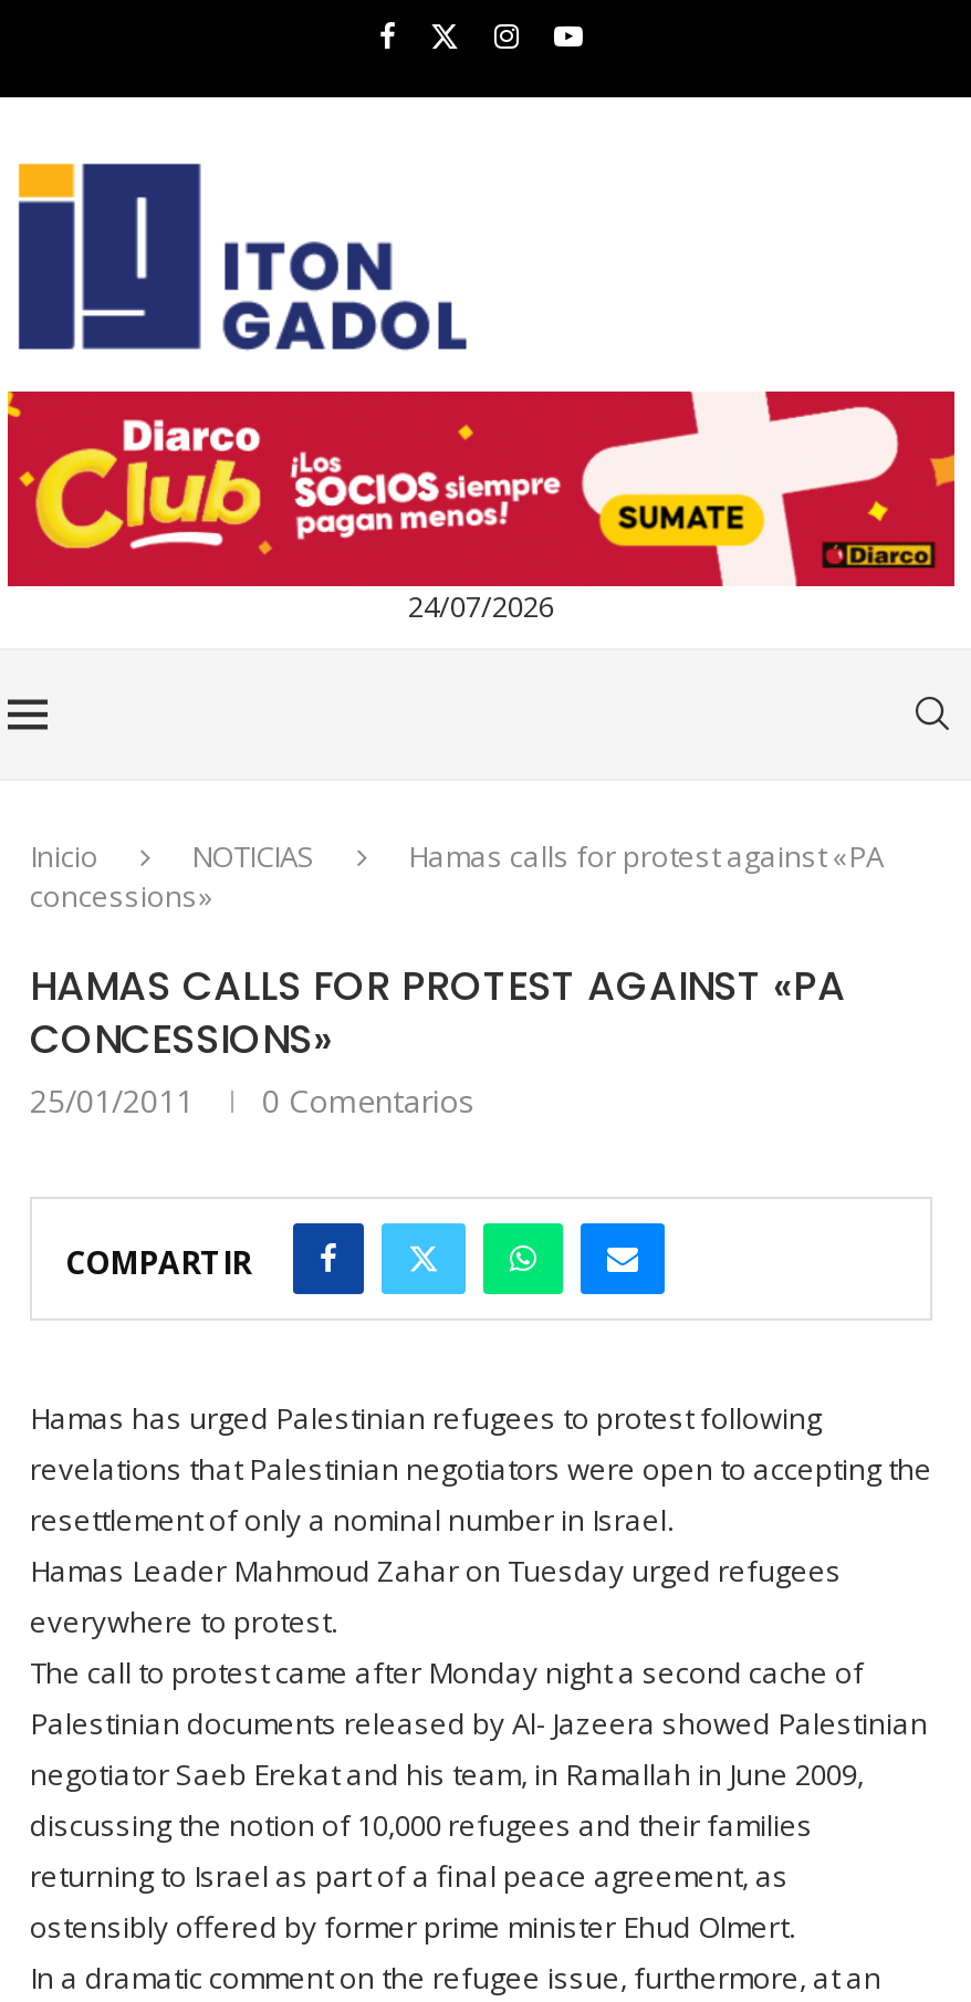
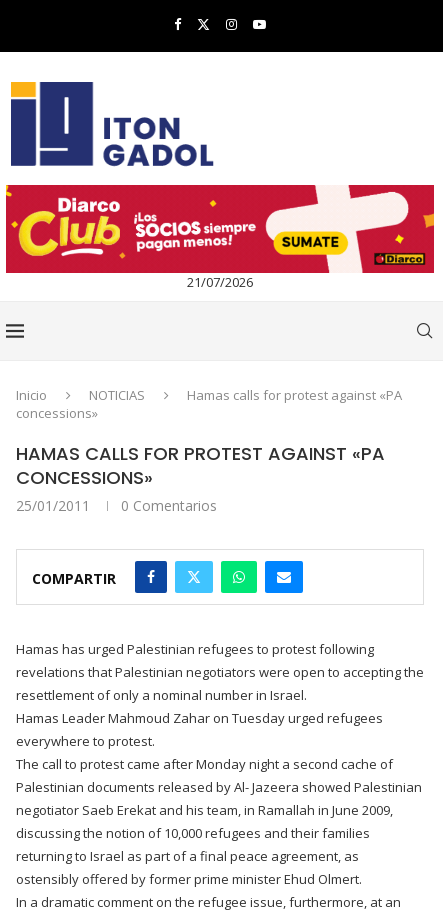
- 24/07/2026
+ 21/07/2026
